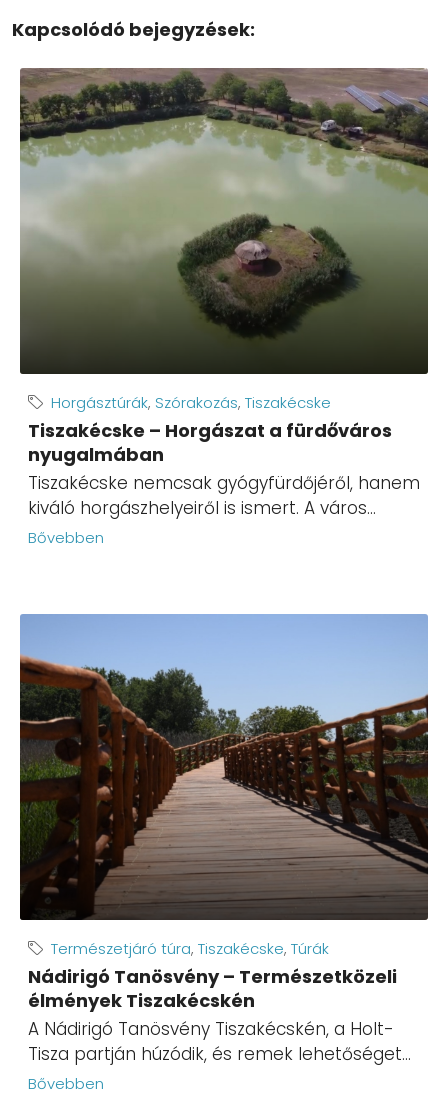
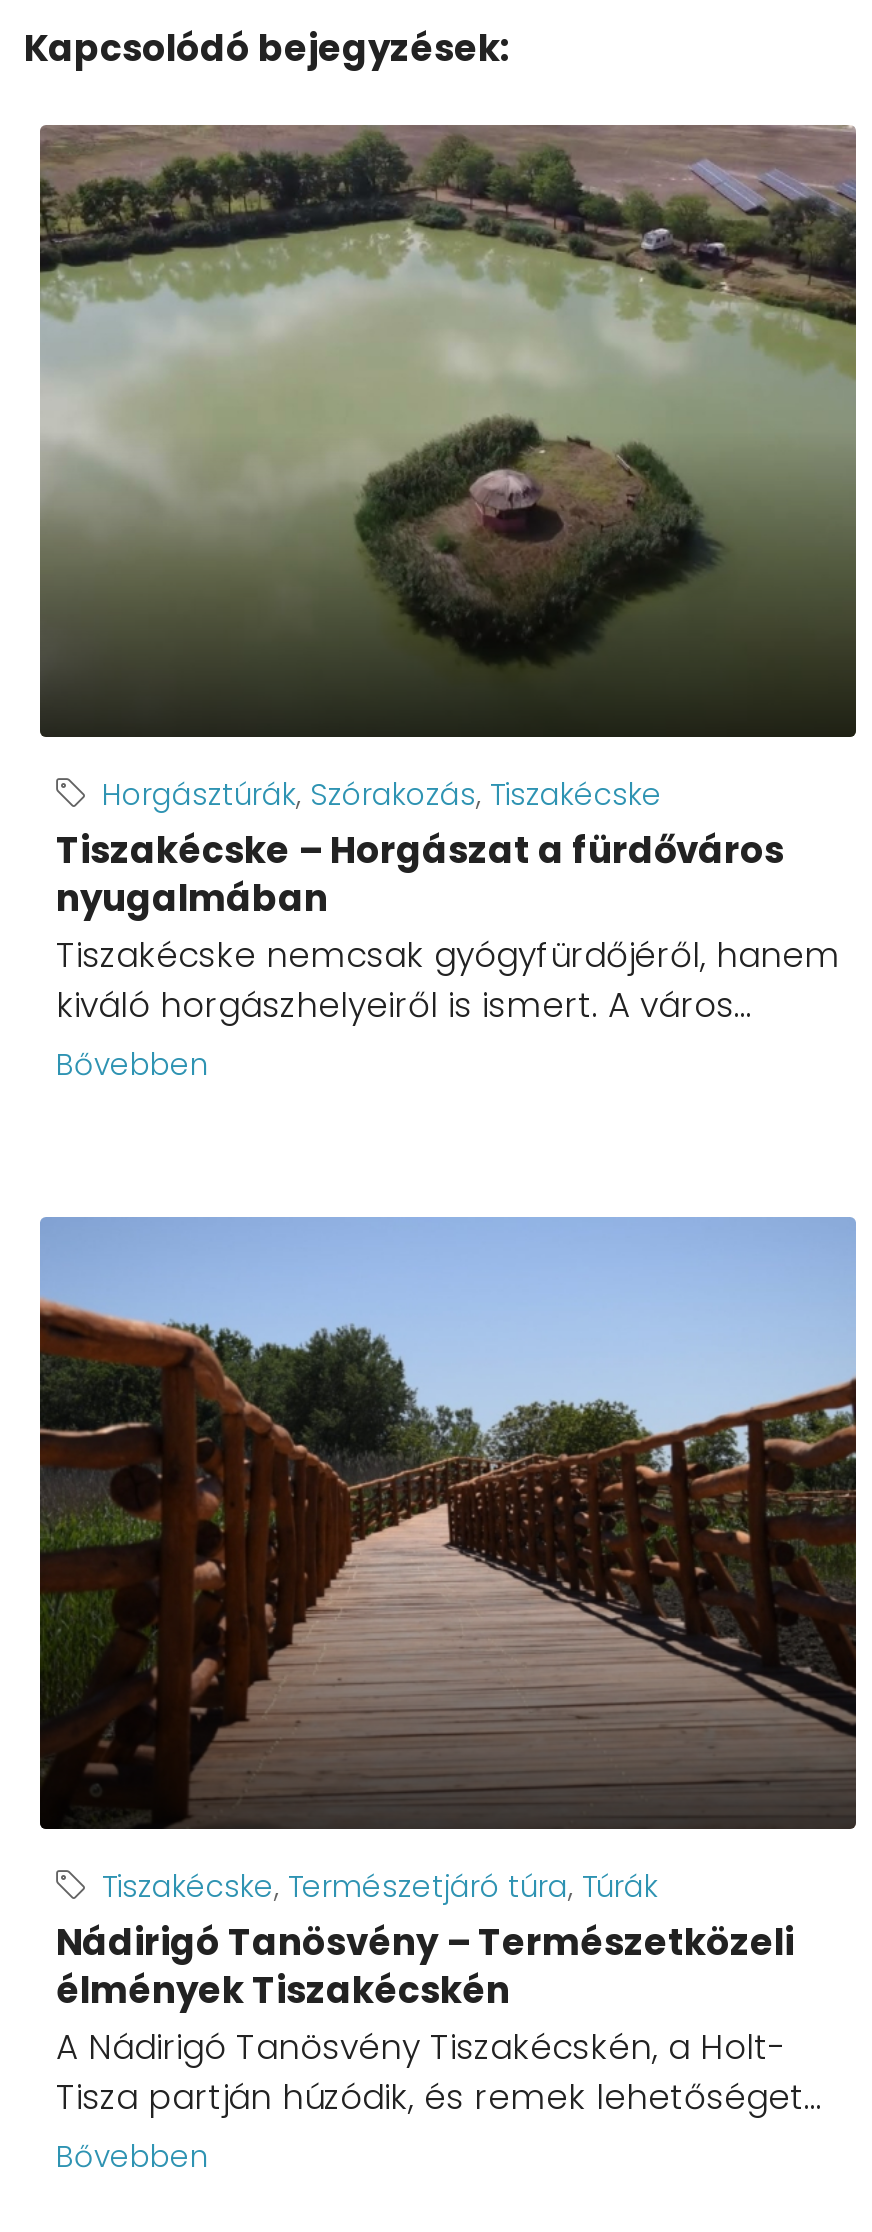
- Természetjáró túra, Tiszakécske, Túrák
+ Tiszakécske, Természetjáró túra, Túrák
